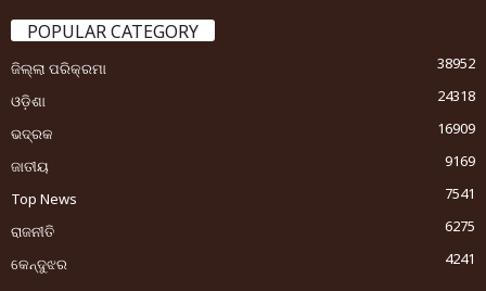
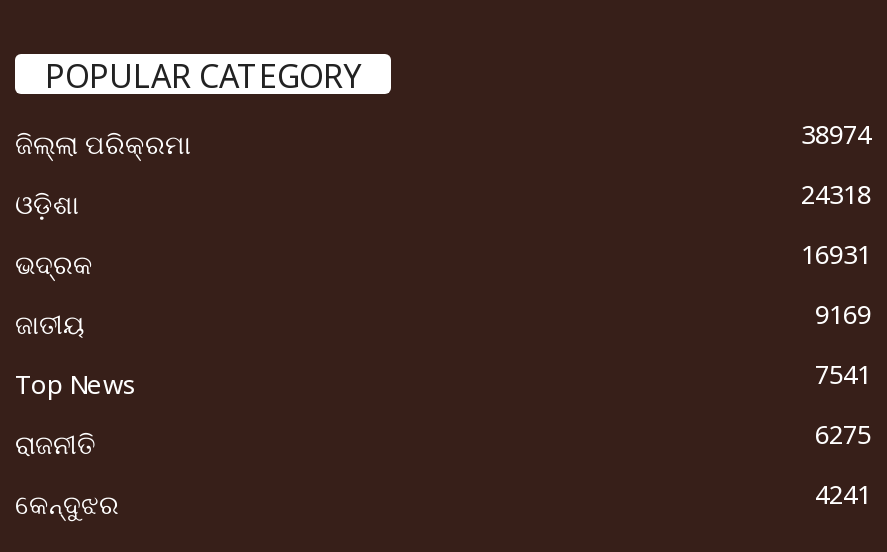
- 38952
+ 38974

- 16909
+ 16931
